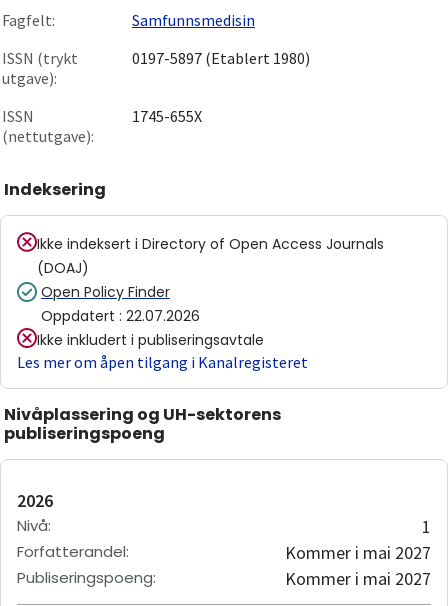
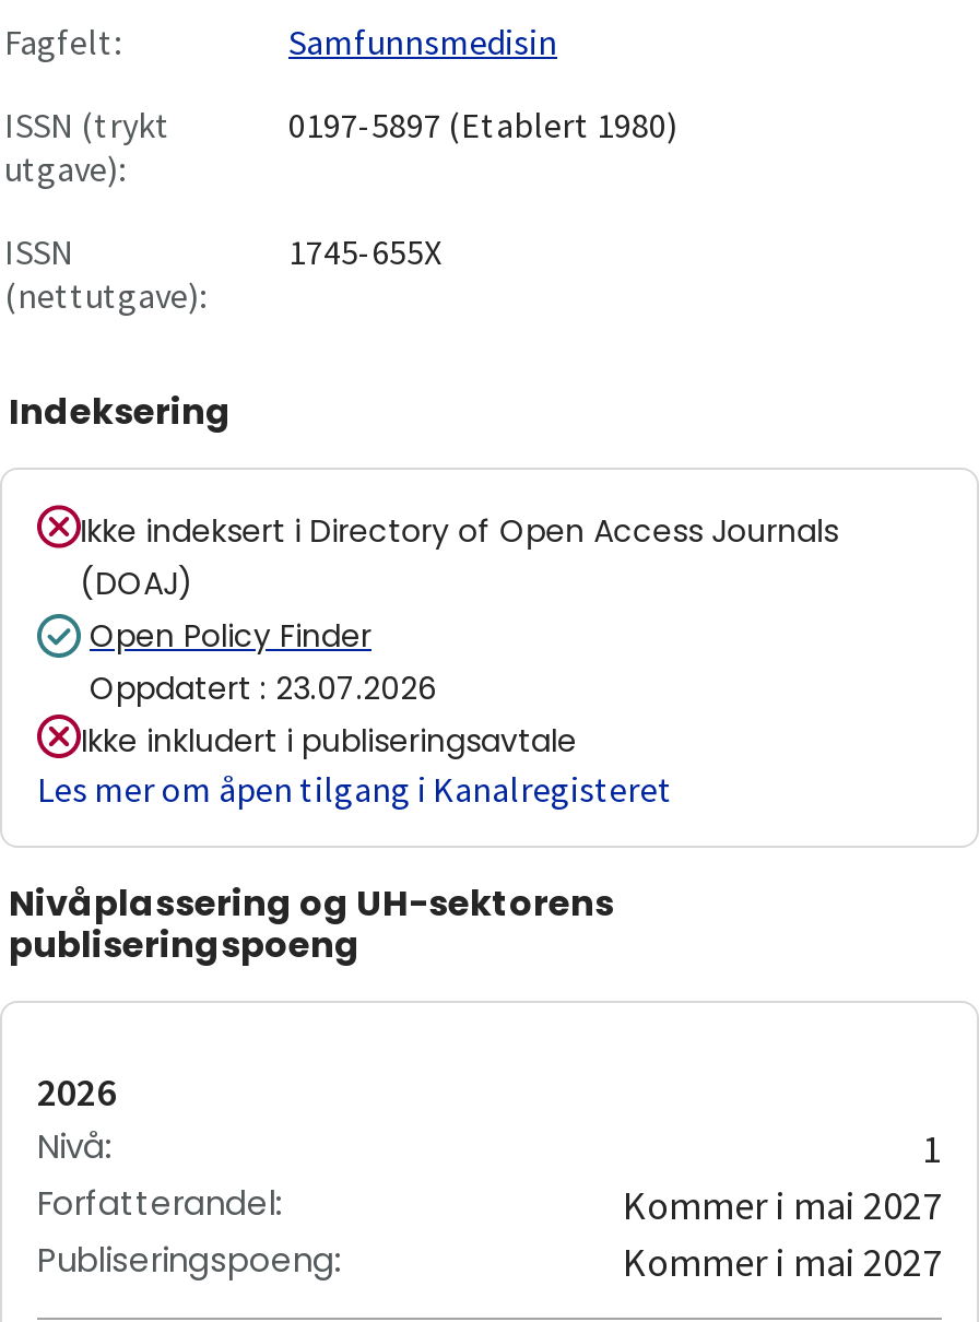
- Oppdatert: 22.07.2026
+ Oppdatert: 23.07.2026
